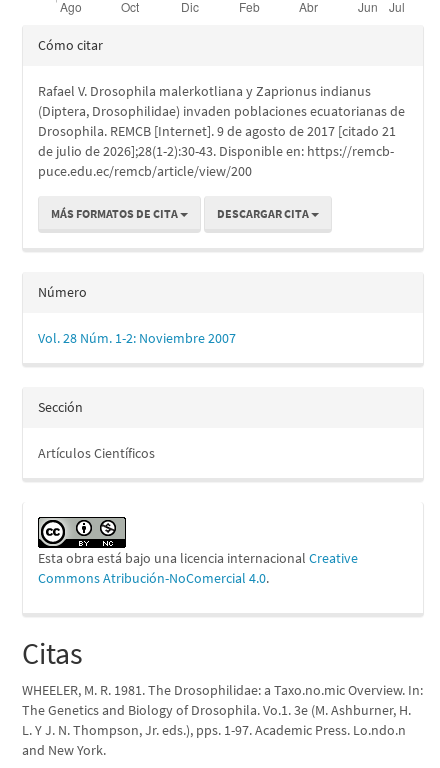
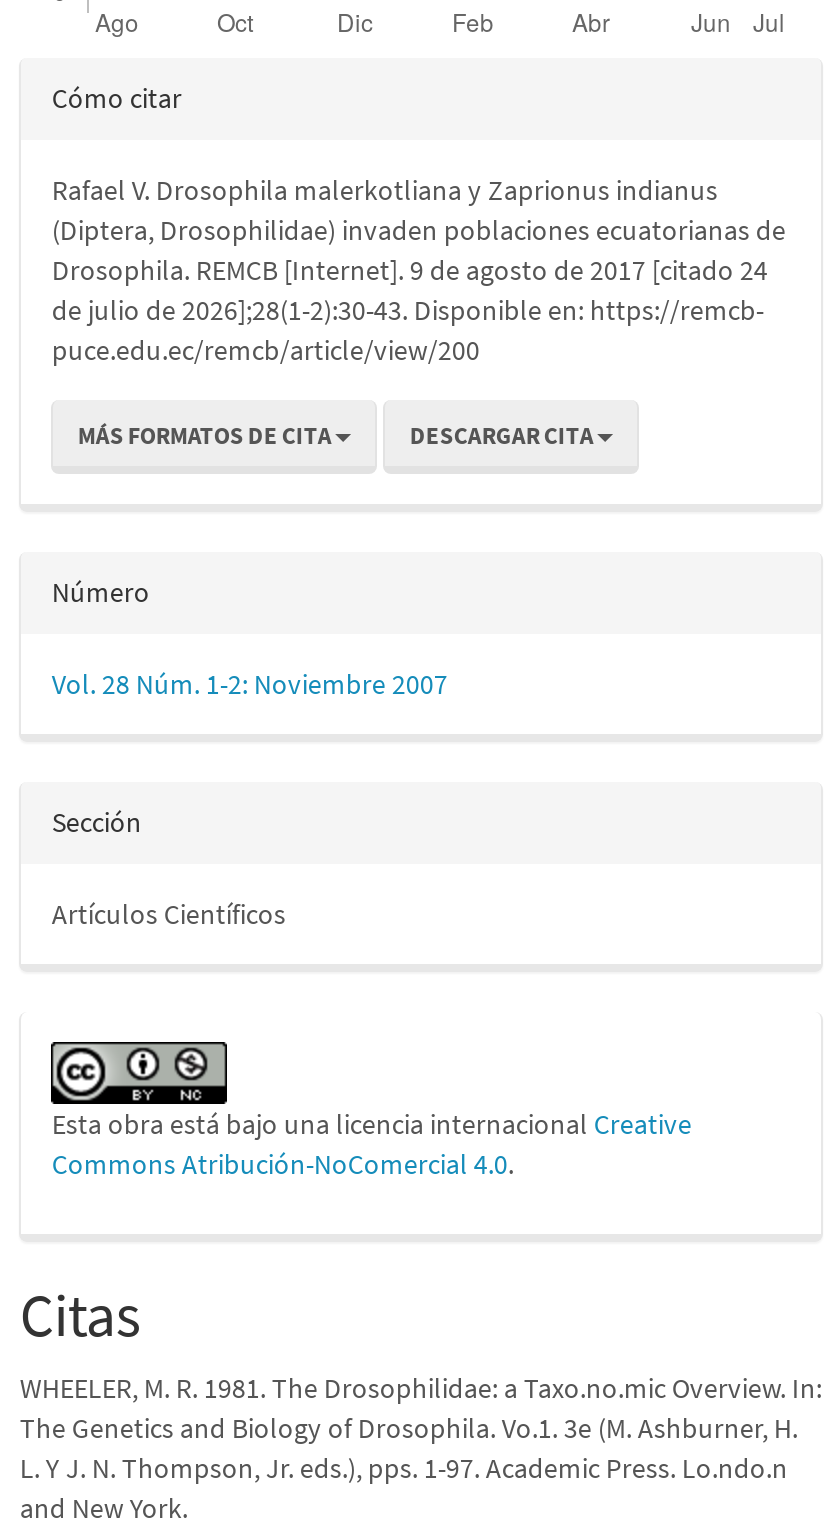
- Drosophila. REMCB [Internet]. 9 de agosto de 2017 [citado 21
+ Drosophila. REMCB [Internet]. 9 de agosto de 2017 [citado 24
